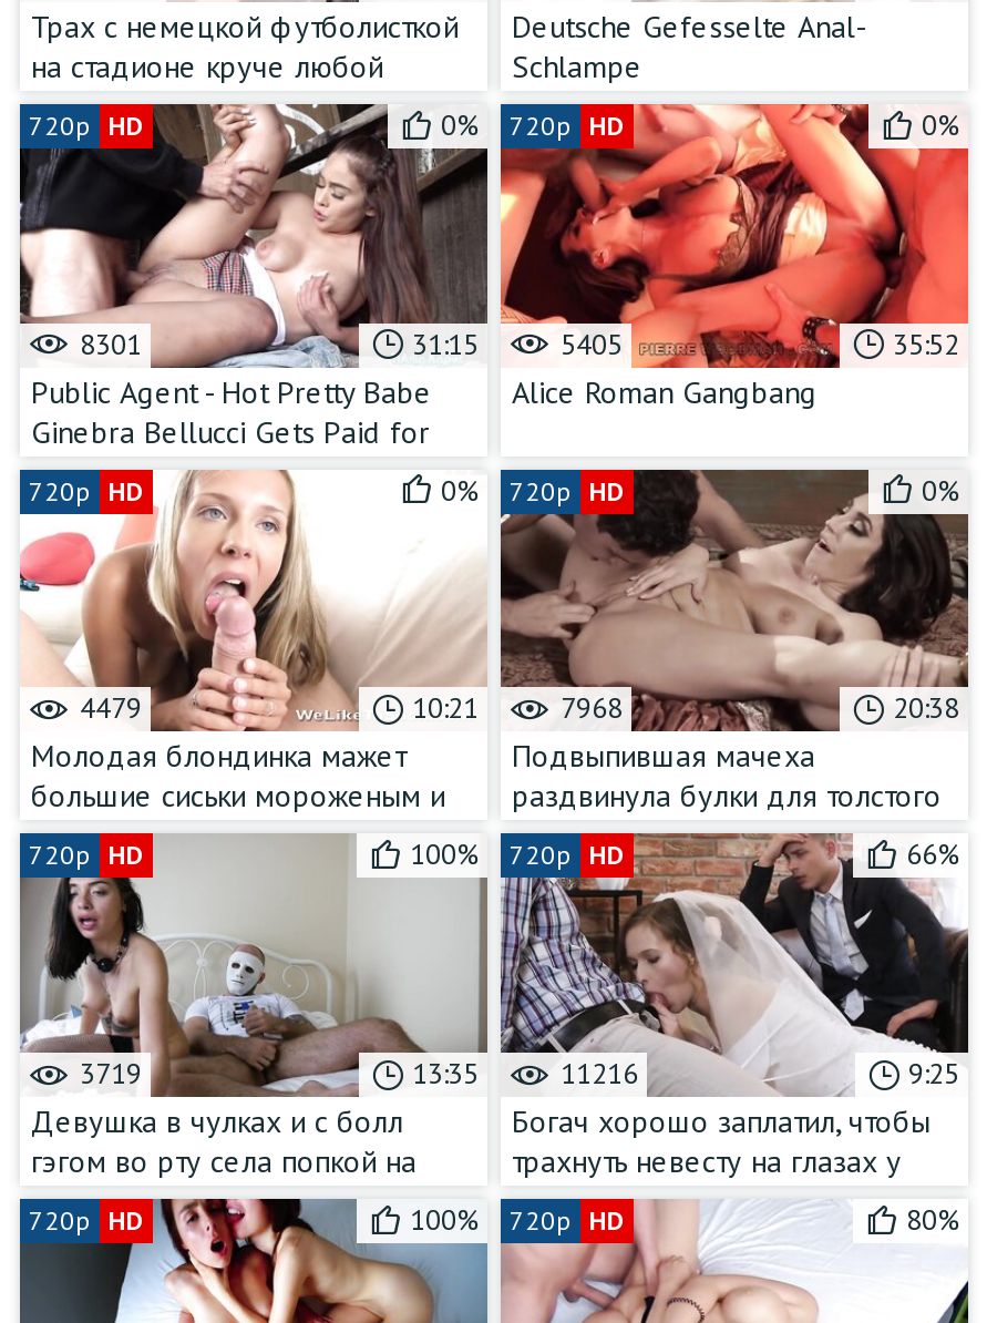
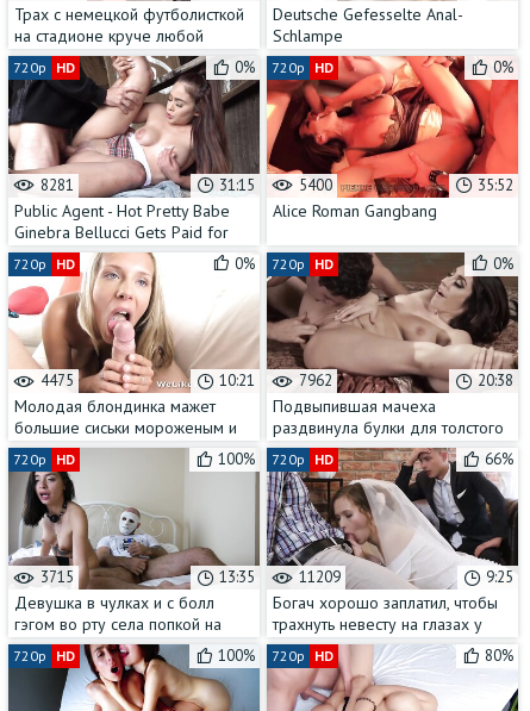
- 8301
+ 8281

- 5405
+ 5400

- 4479
+ 4475

- 10:21 7968
+ 10:21 7962

- 3719
+ 3715

- 13:35 11216
+ 13:35 11209
